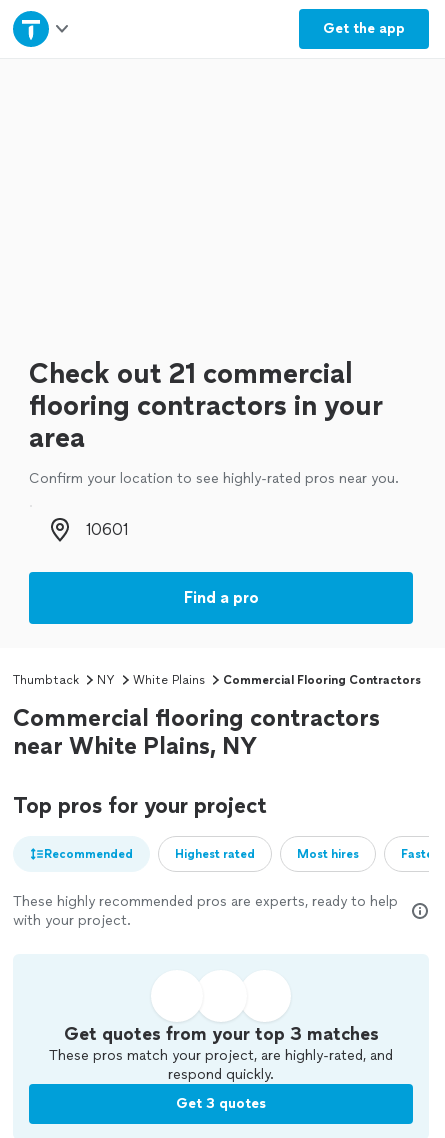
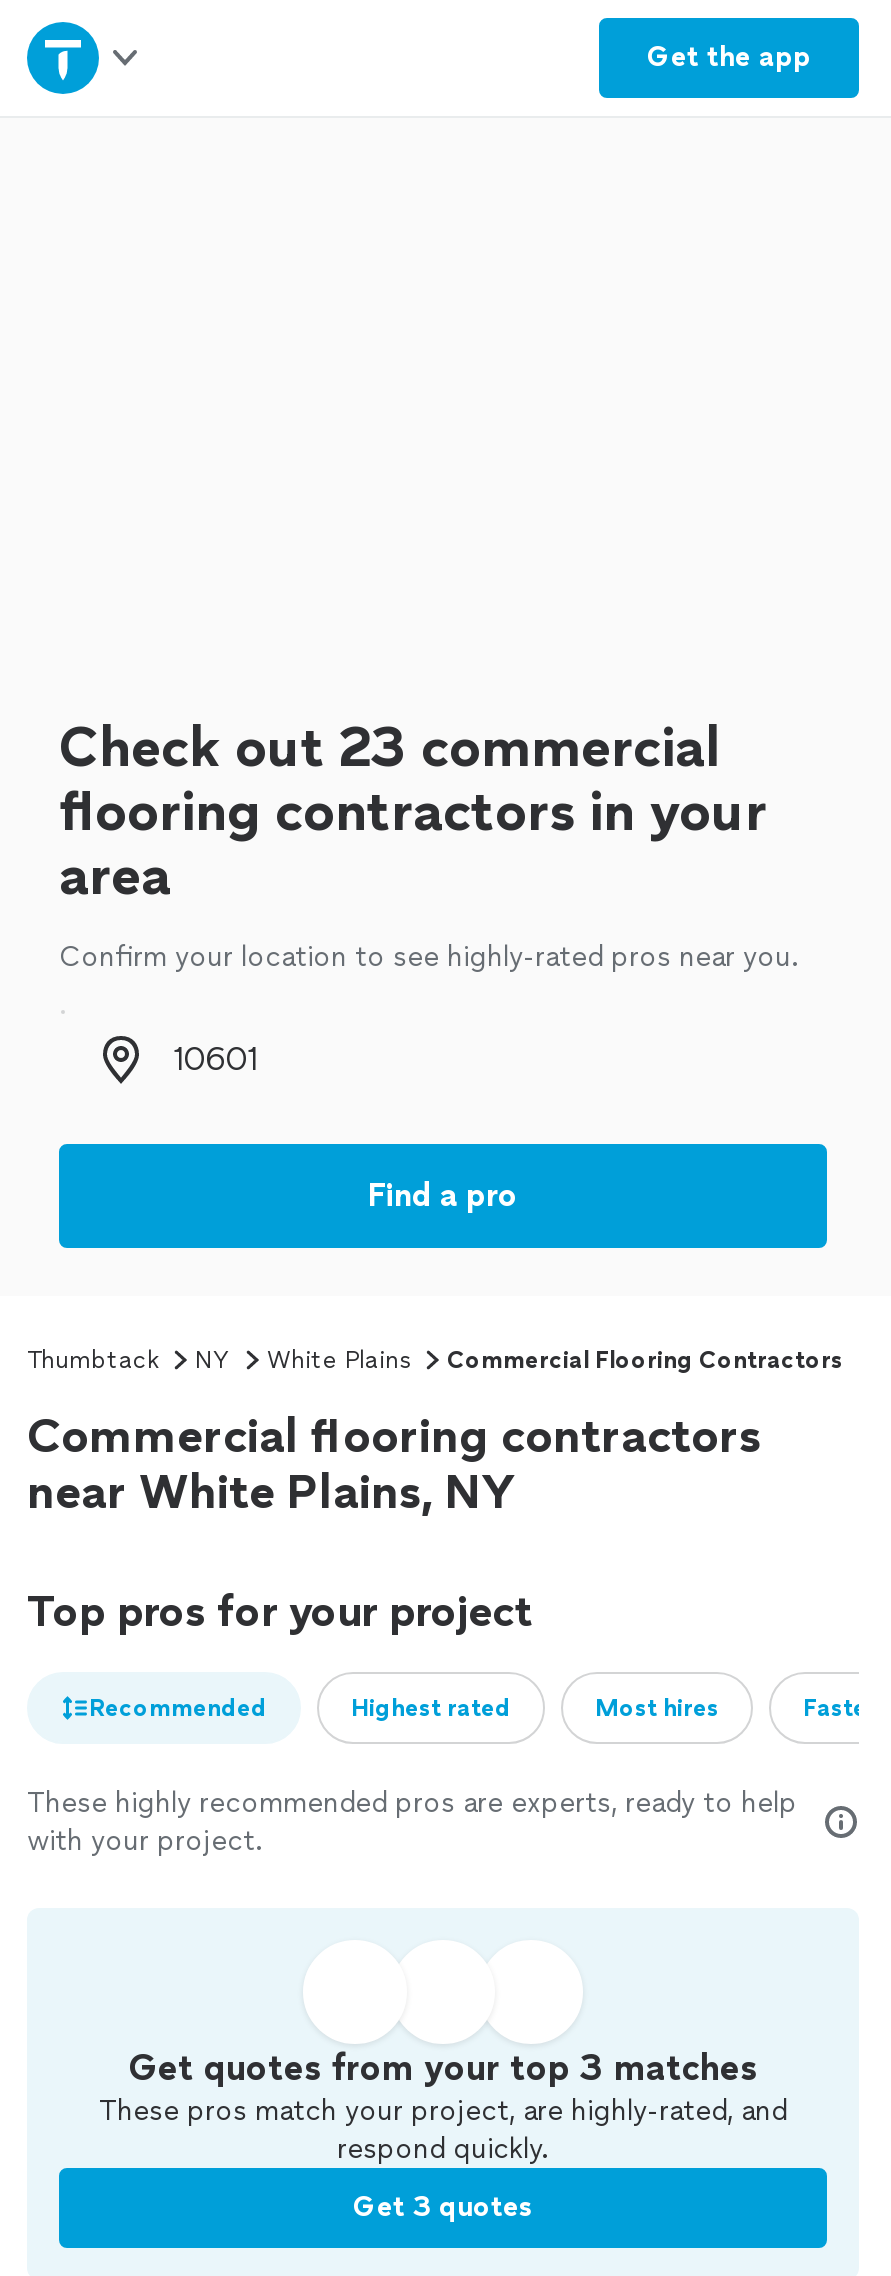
- Check out 21 commercial
+ Check out 23 commercial
